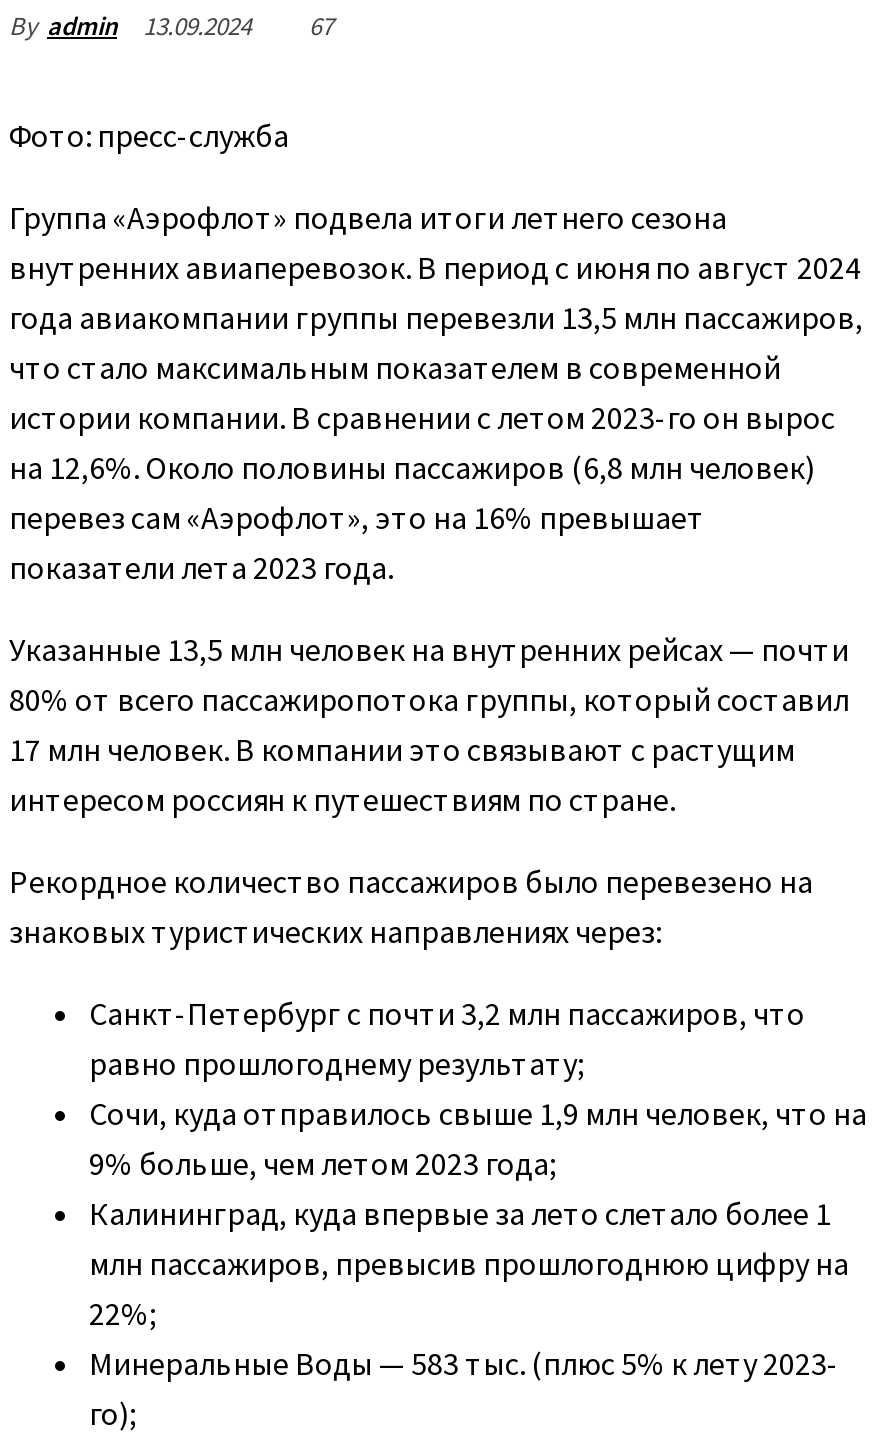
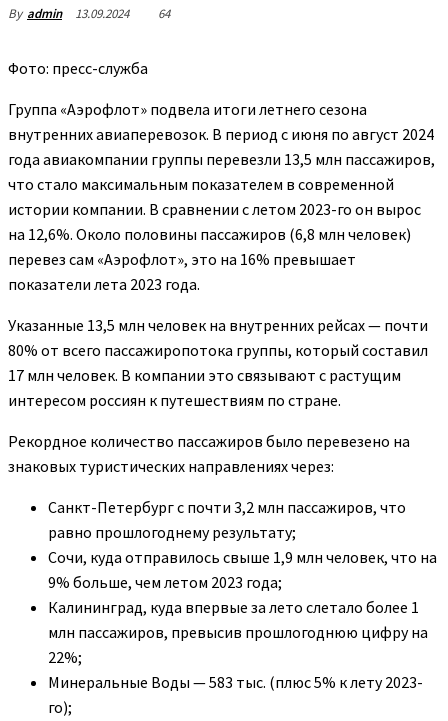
- By admin 13.09.2024 67
+ By admin 13.09.2024 64
